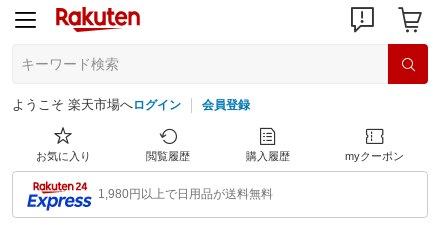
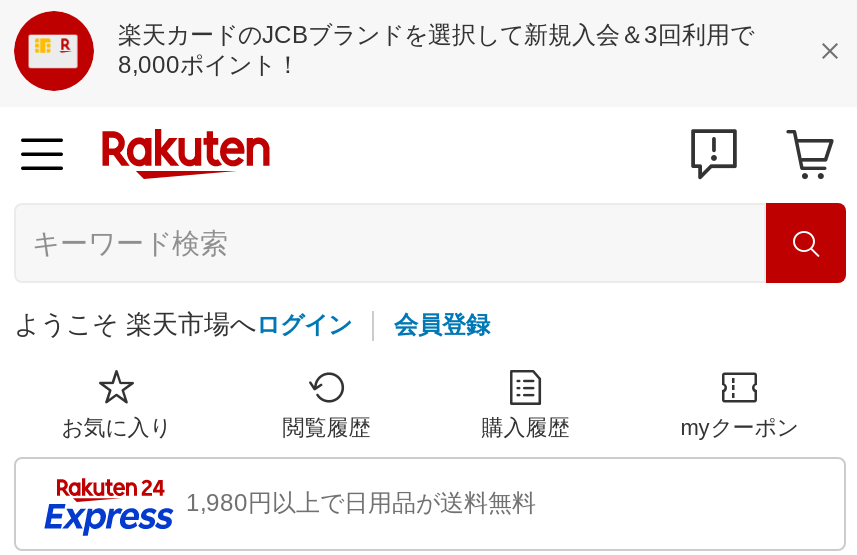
+ [image]
+ 楽天カードのJCBブランドを選択して新規入会＆3回利用で
+ 8,000ポイント！
